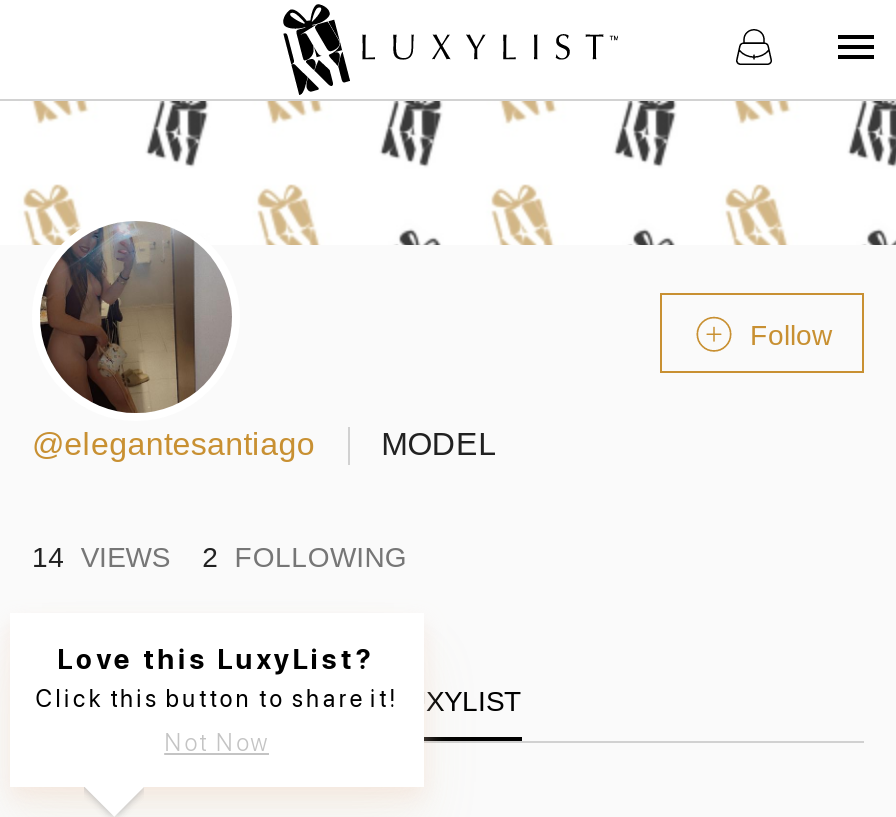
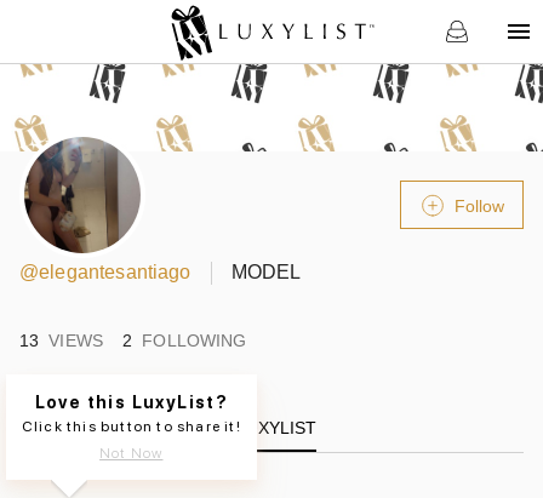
- 14 VIEWS 2 FOLLOWING
+ 13 VIEWS 2 FOLLOWING
